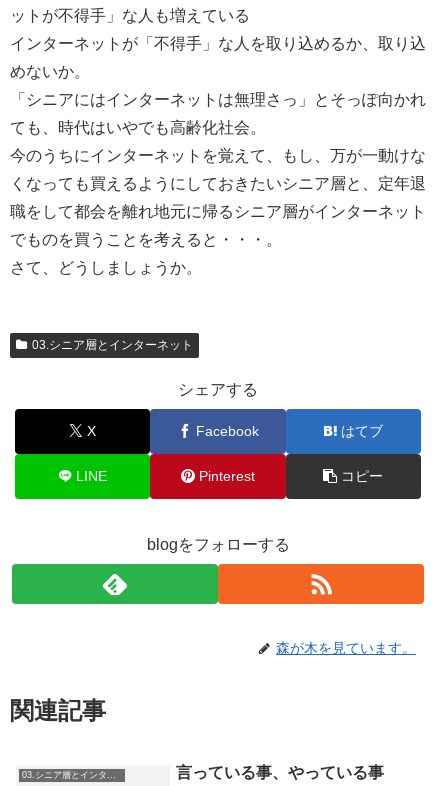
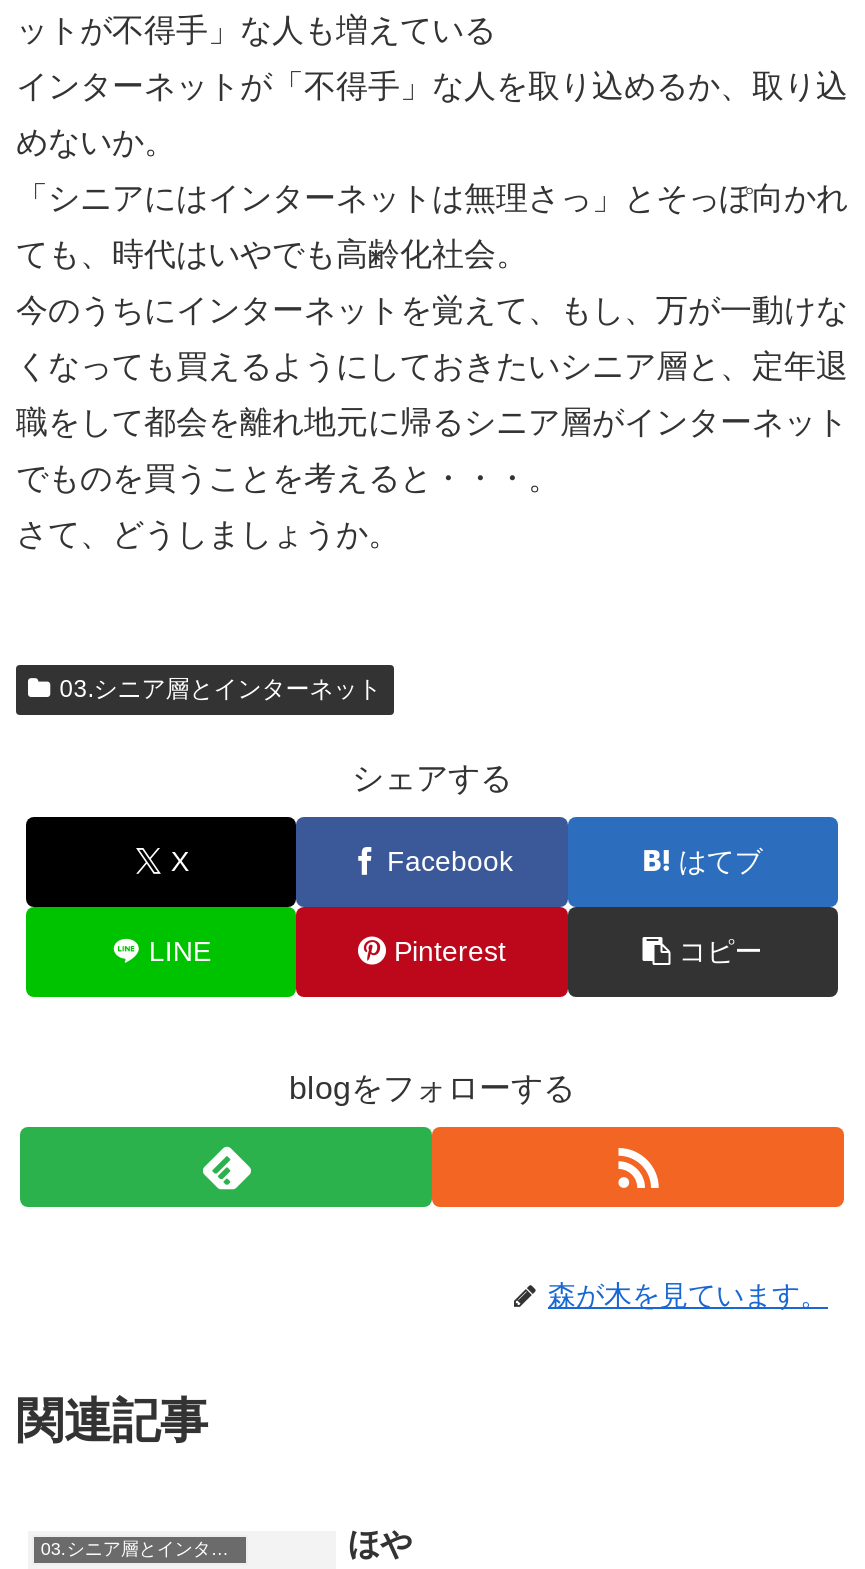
- 言っている事、やっている事
+ ほや
